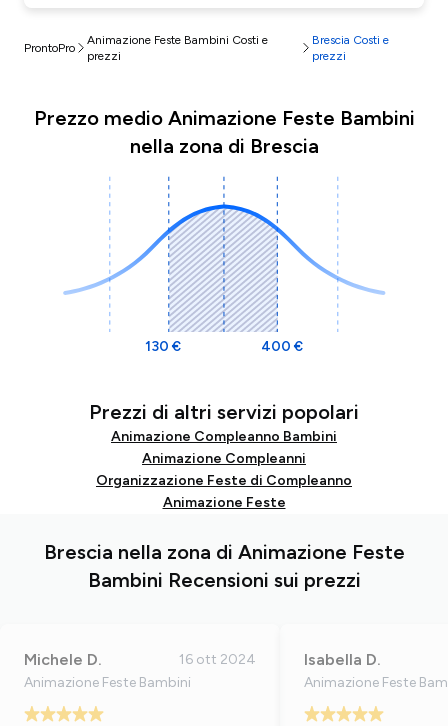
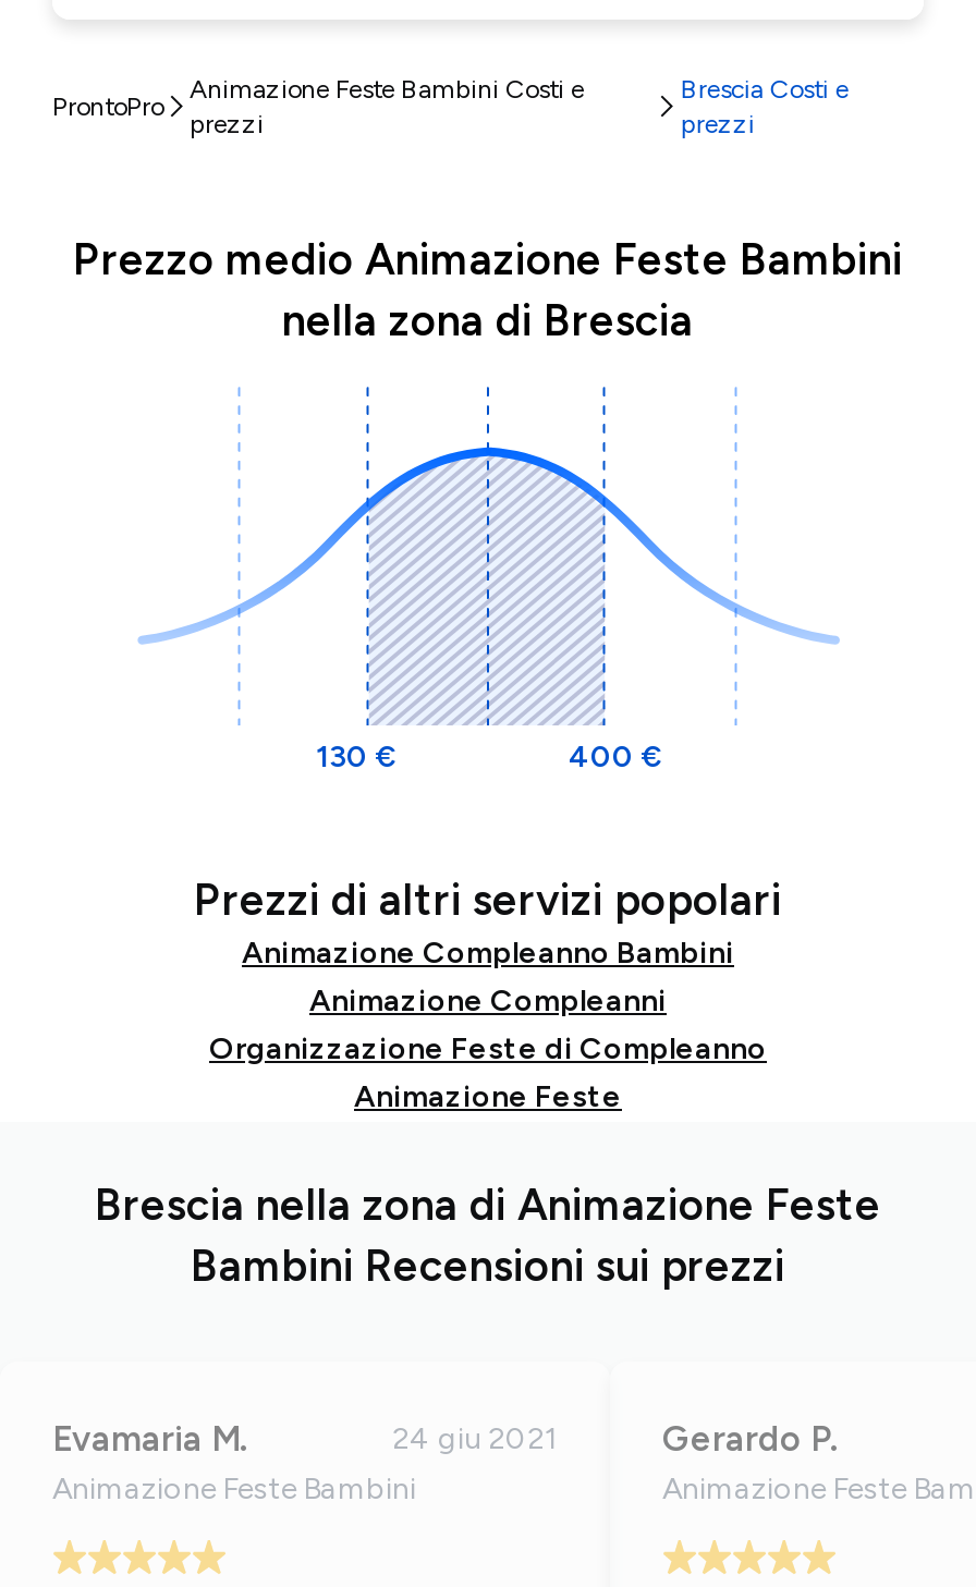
- Michele D.
- 16 ott 2024
+ Evamaria M.
+ 24 giu 2021

- Isabella D.
+ Gerardo P.
